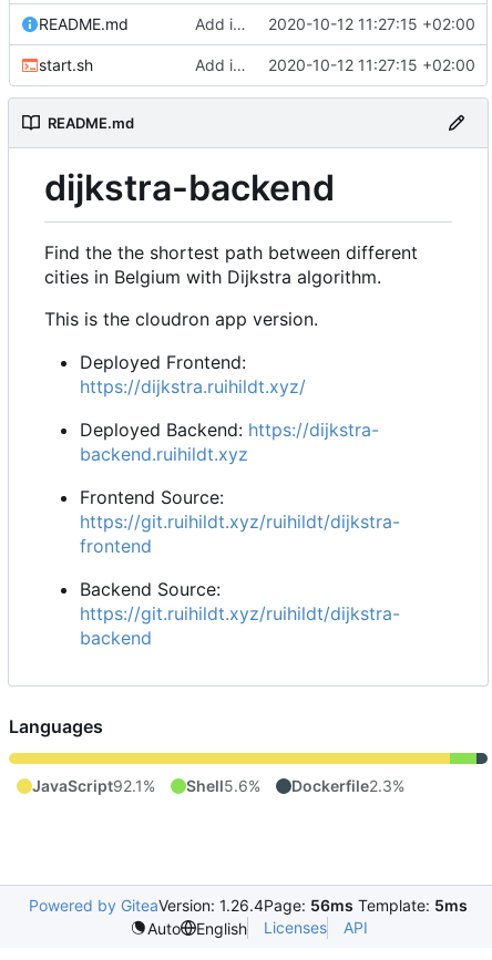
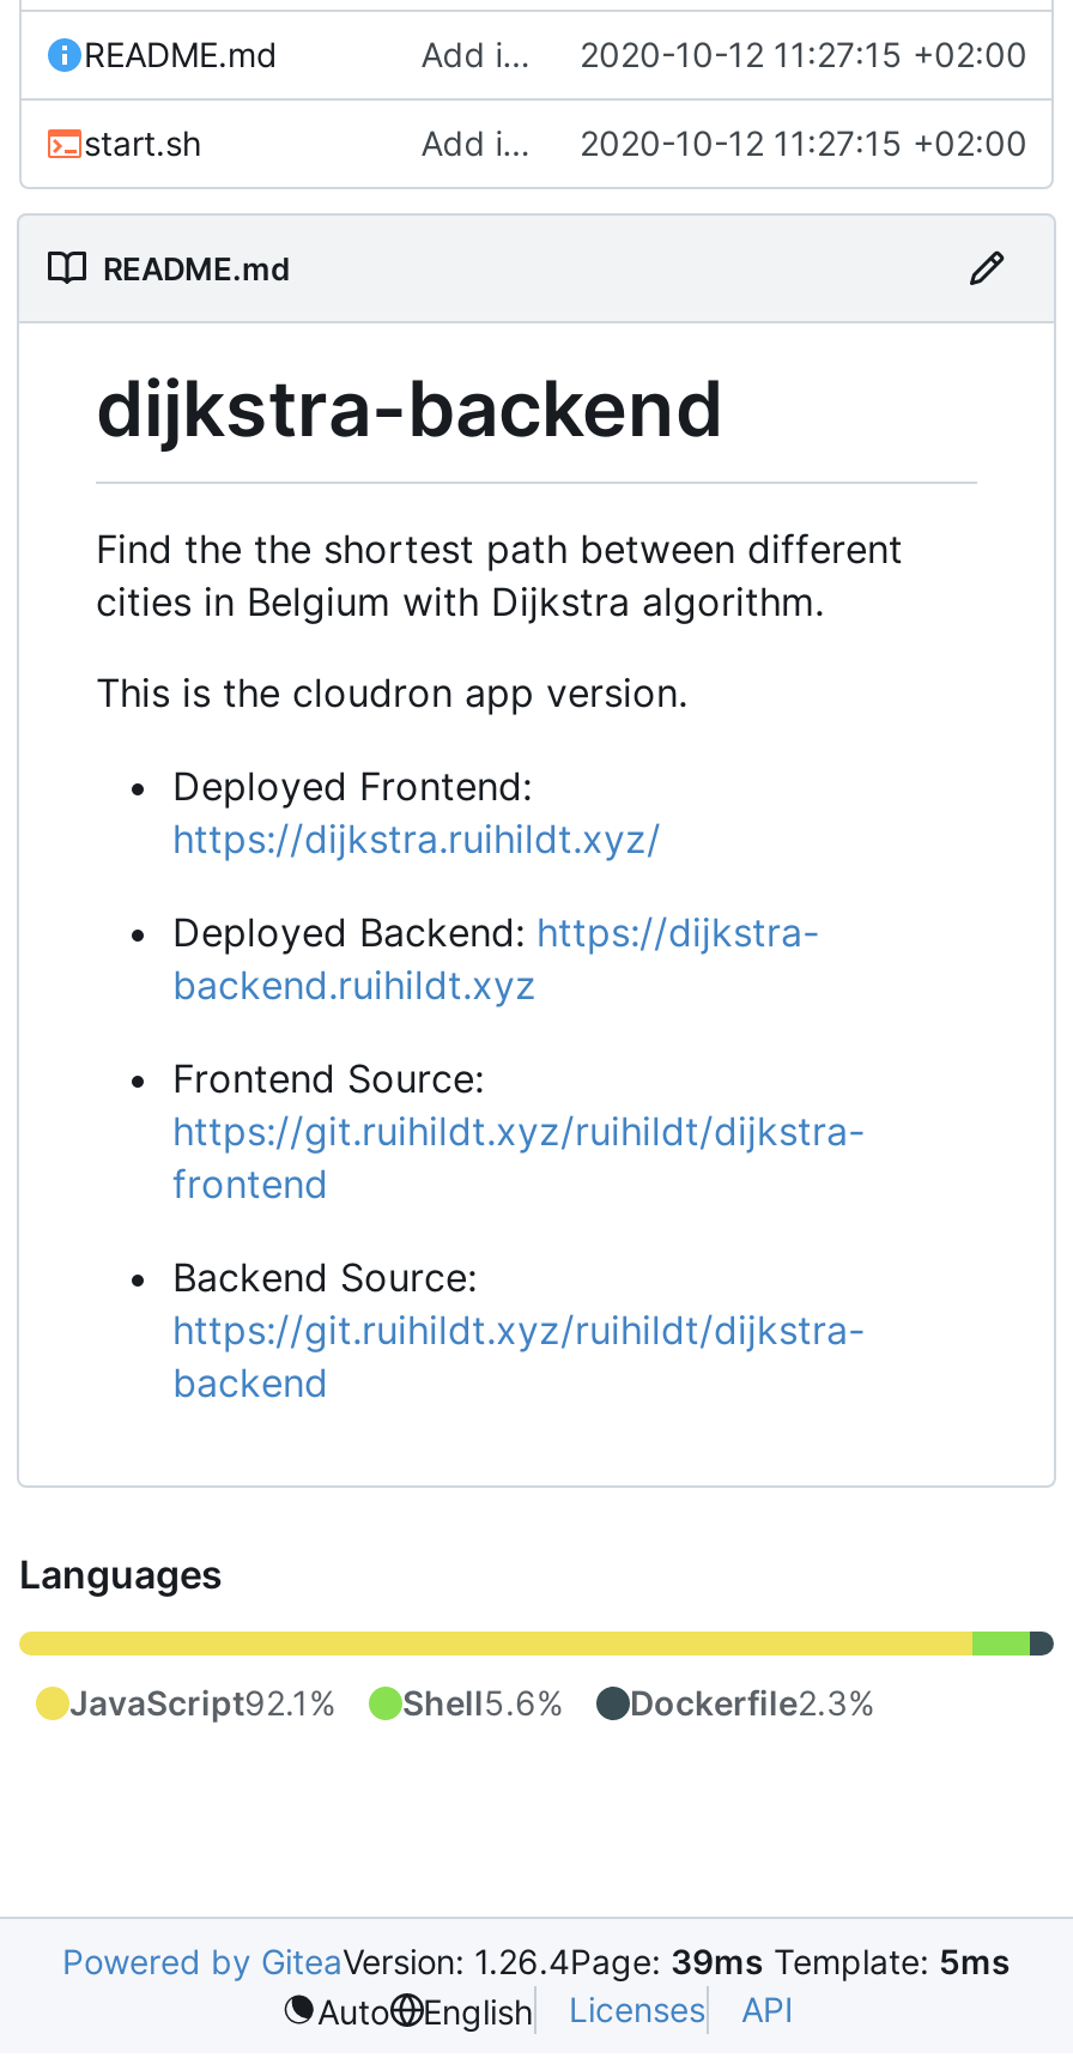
- Powered by GiteaVersion: 1.26.4Page: 56ms Template: 5ms
+ Powered by GiteaVersion: 1.26.4Page: 39ms Template: 5ms
